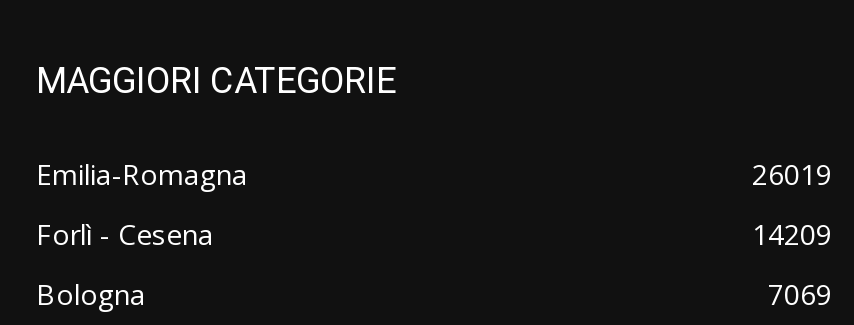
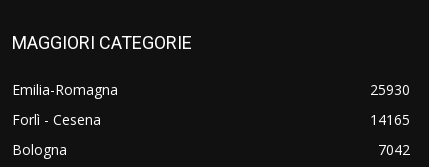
- 26019
+ 25930

- 14209
+ 14165

- 7069
+ 7042
